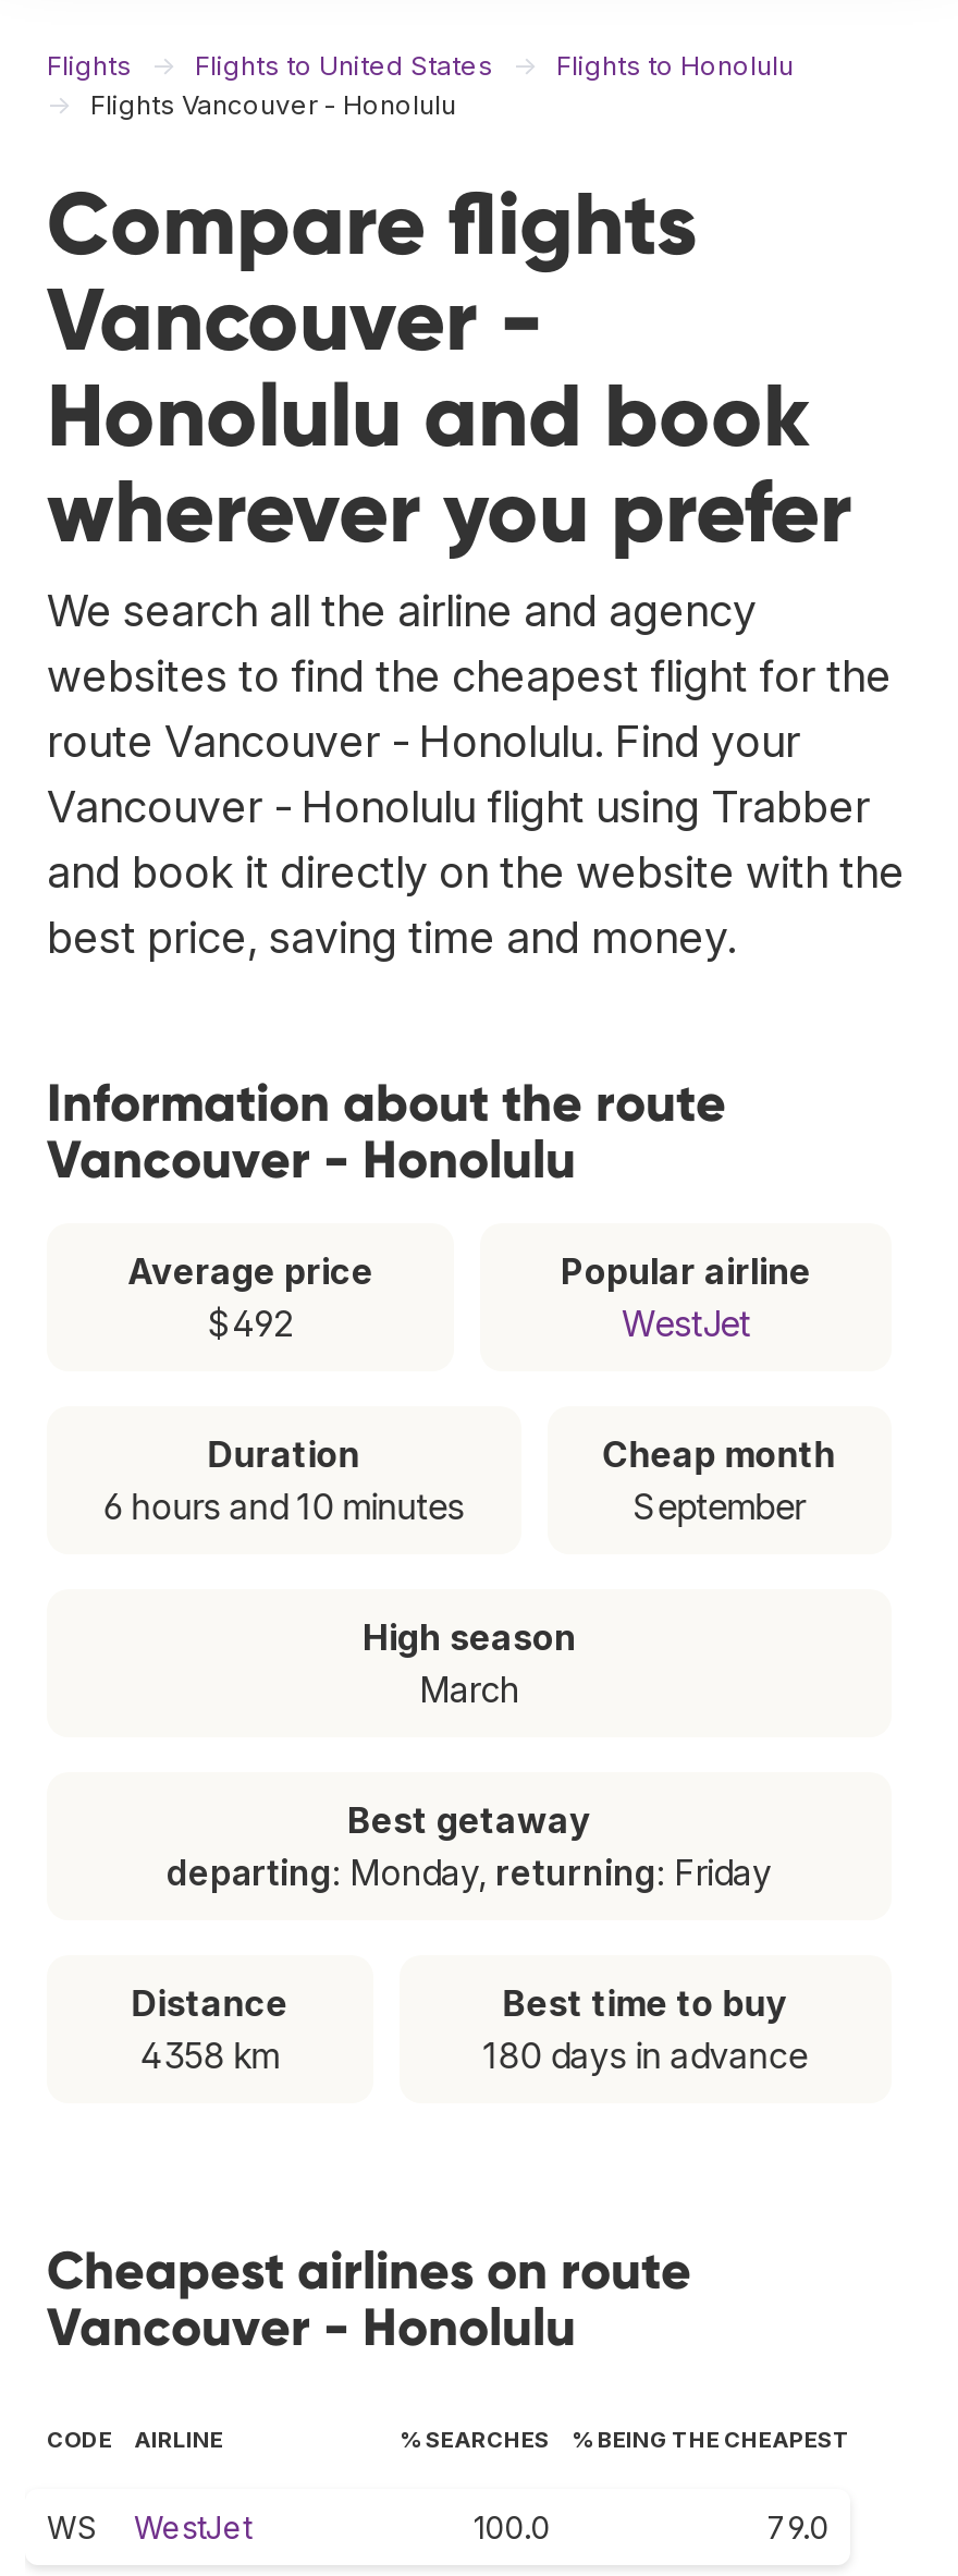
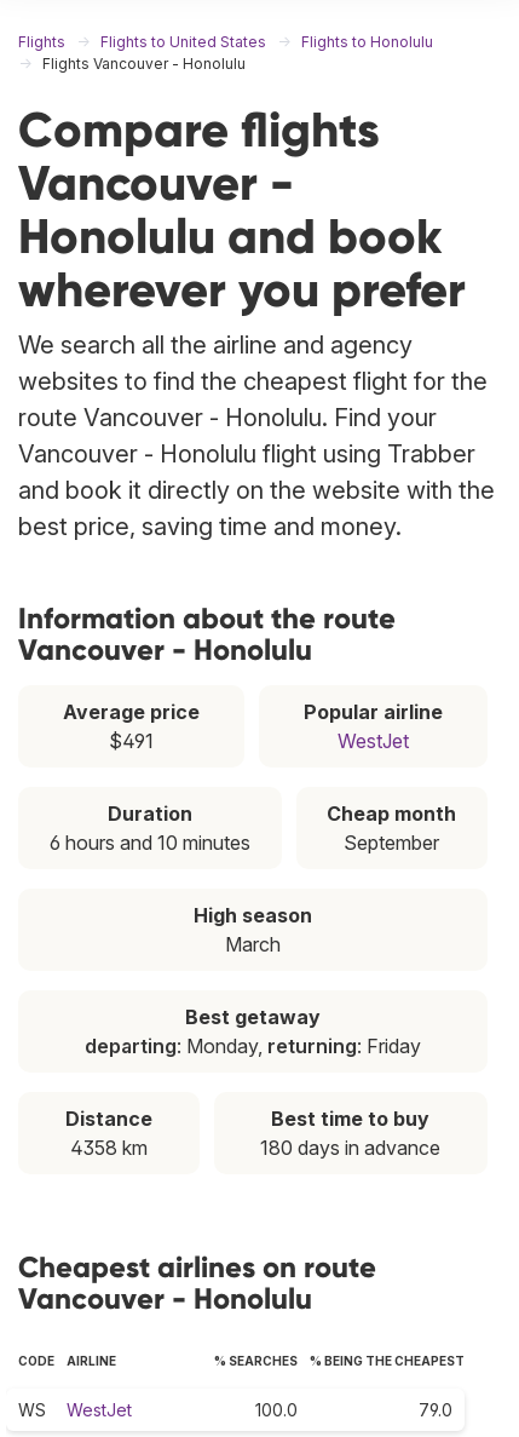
- $492
+ $491
